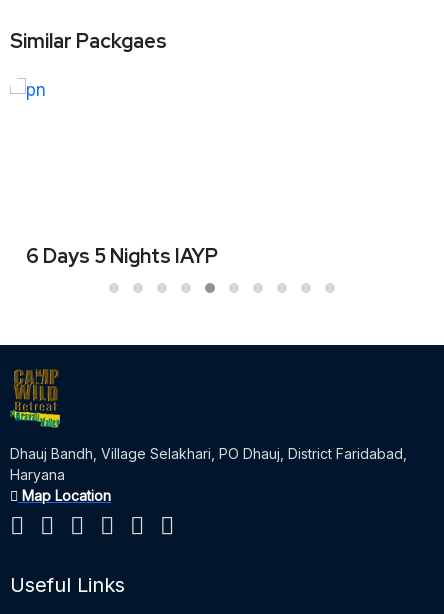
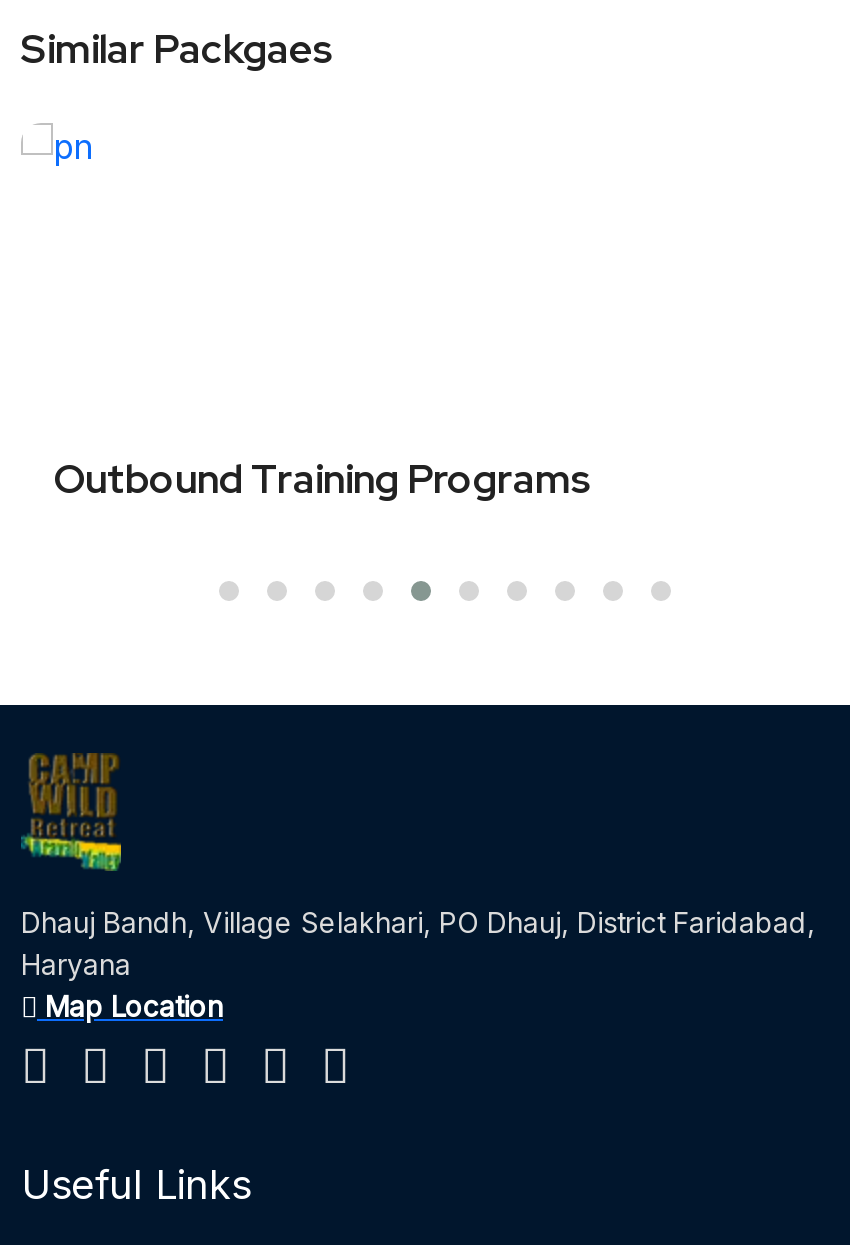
- 6 Days 5 Nights IAYP
+ Outbound Training Programs
